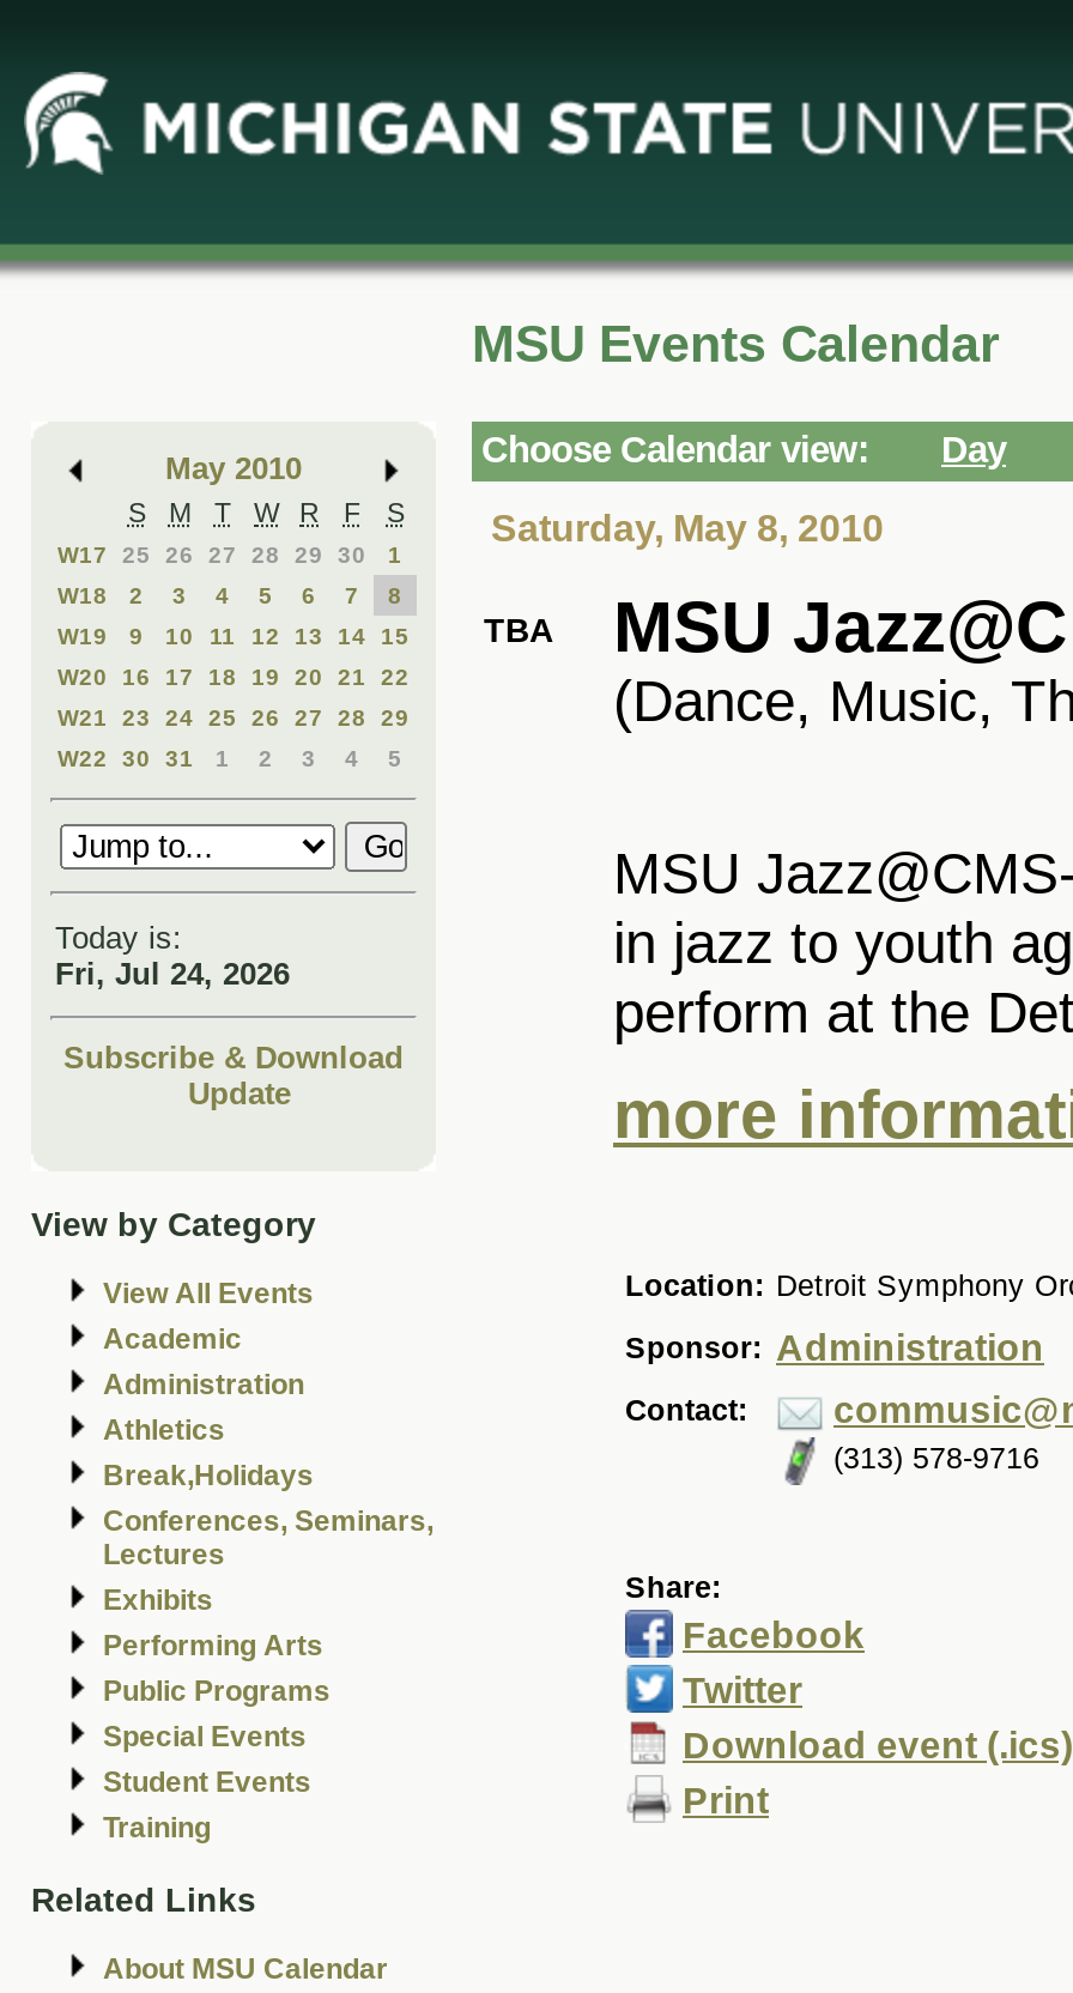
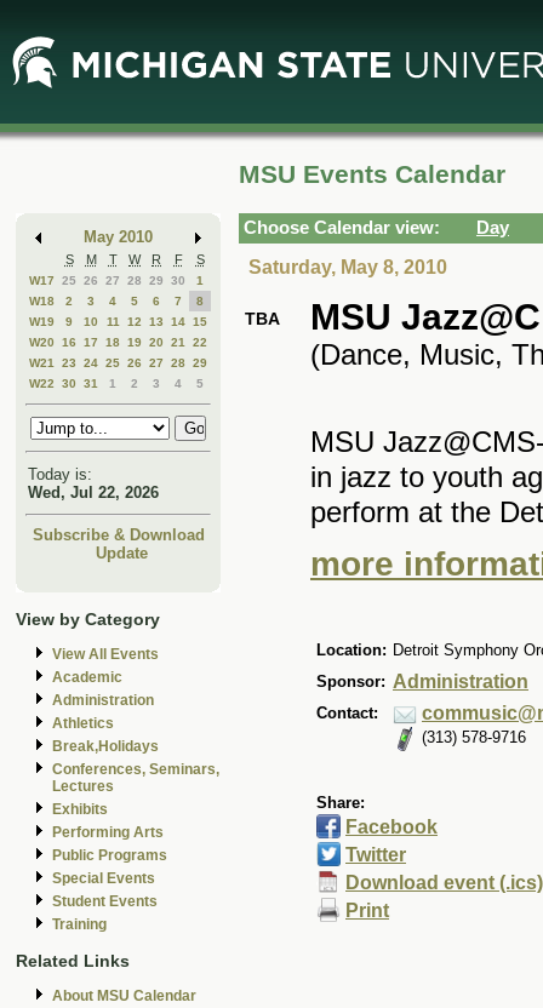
- Fri, Jul 24, 2026
+ Wed, Jul 22, 2026
